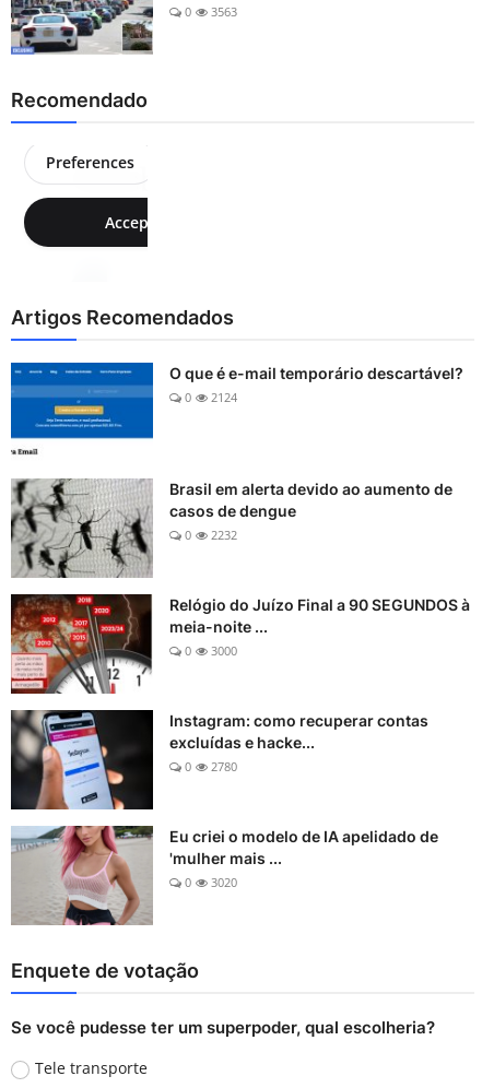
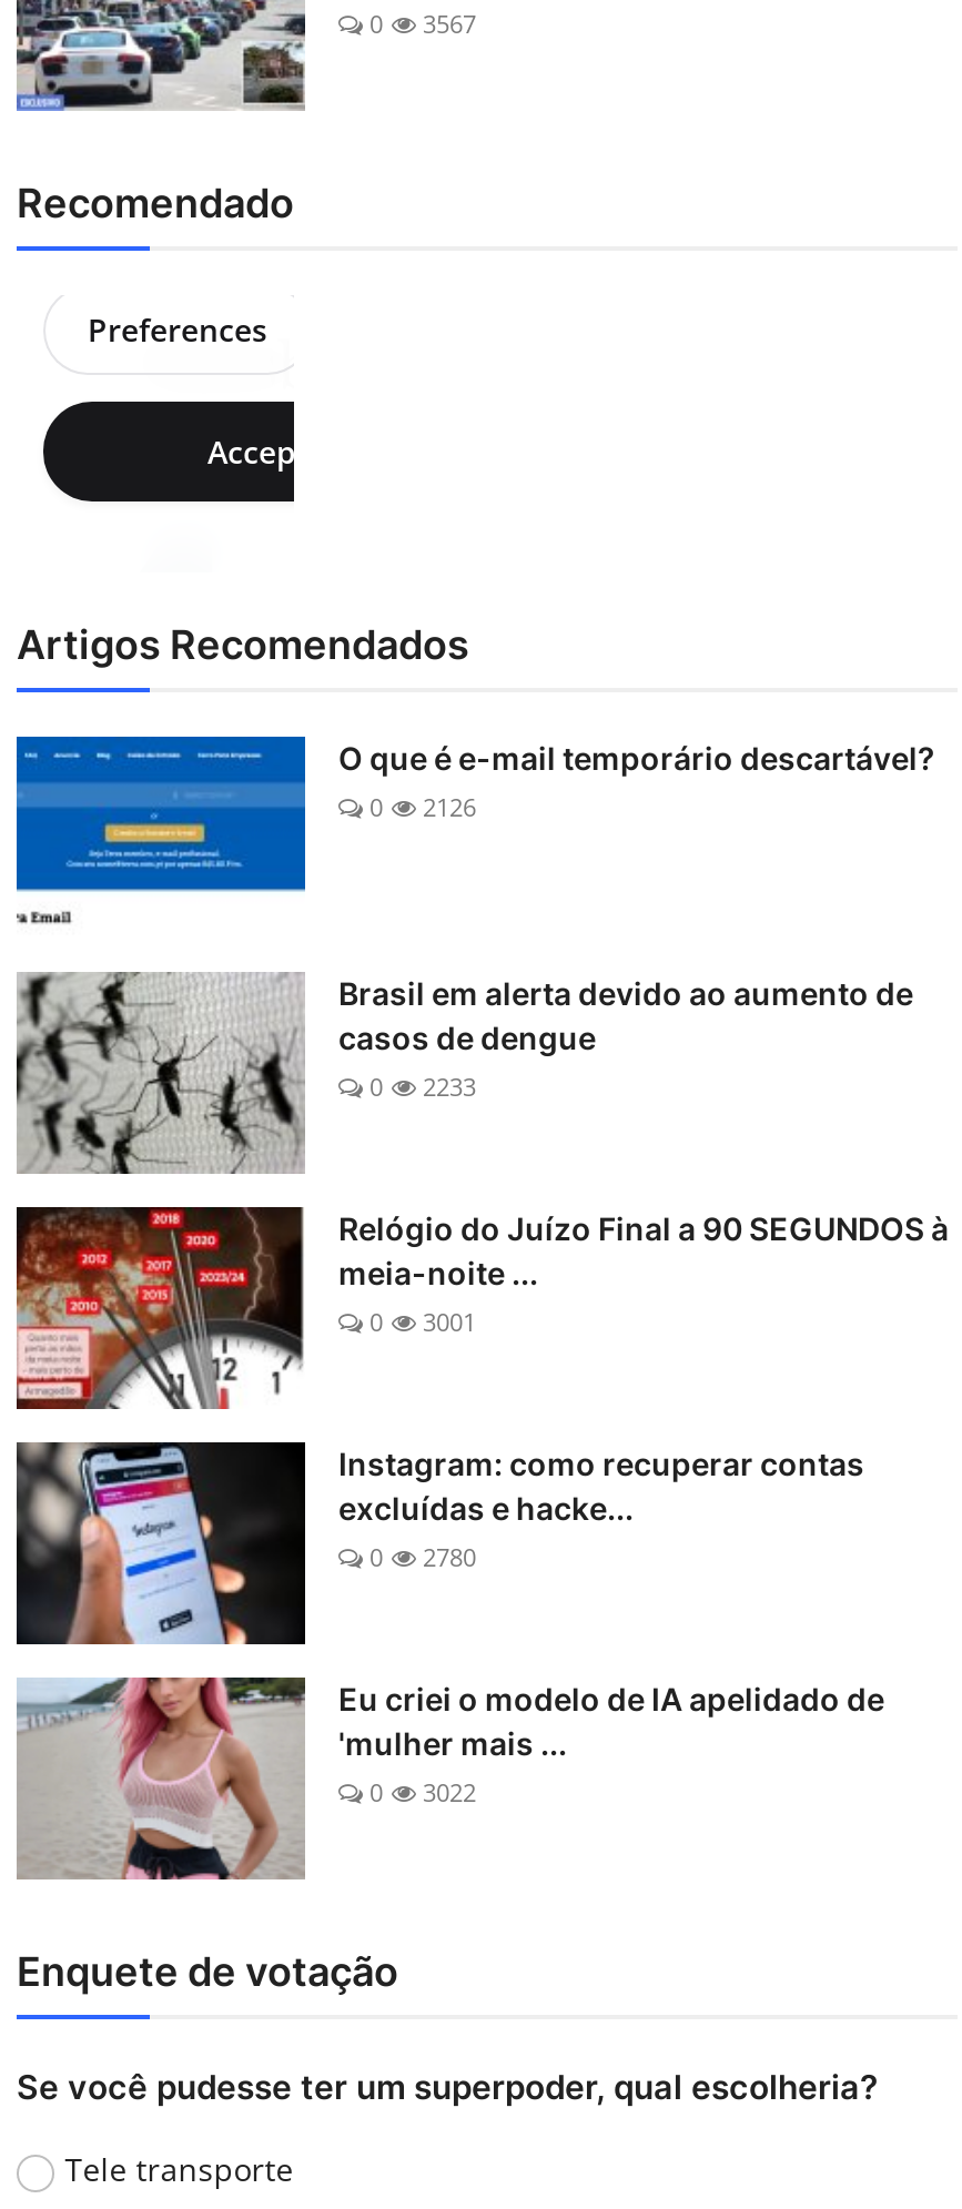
- 0 3563
+ 0 3567

- 0 2124
+ 0 2126

- 0 2232
+ 0 2233

- 0 3000
+ 0 3001

- 0 3020
+ 0 3022
